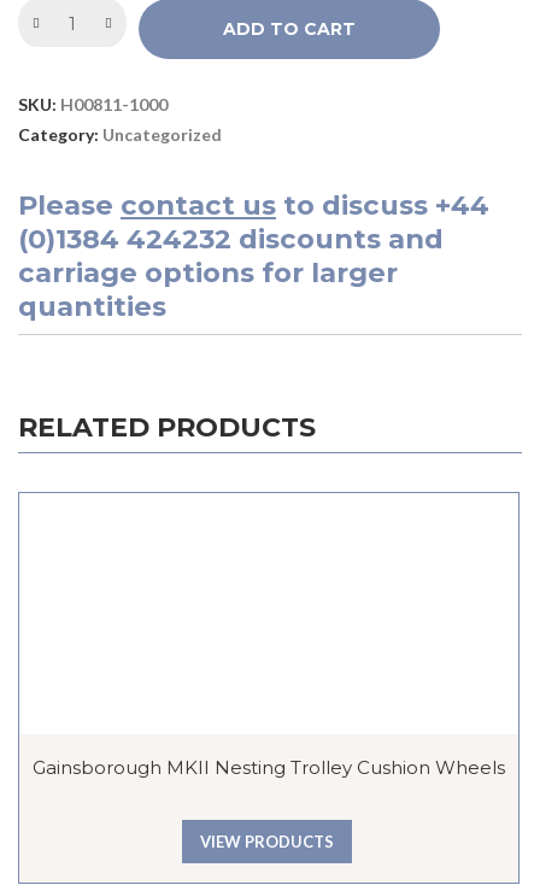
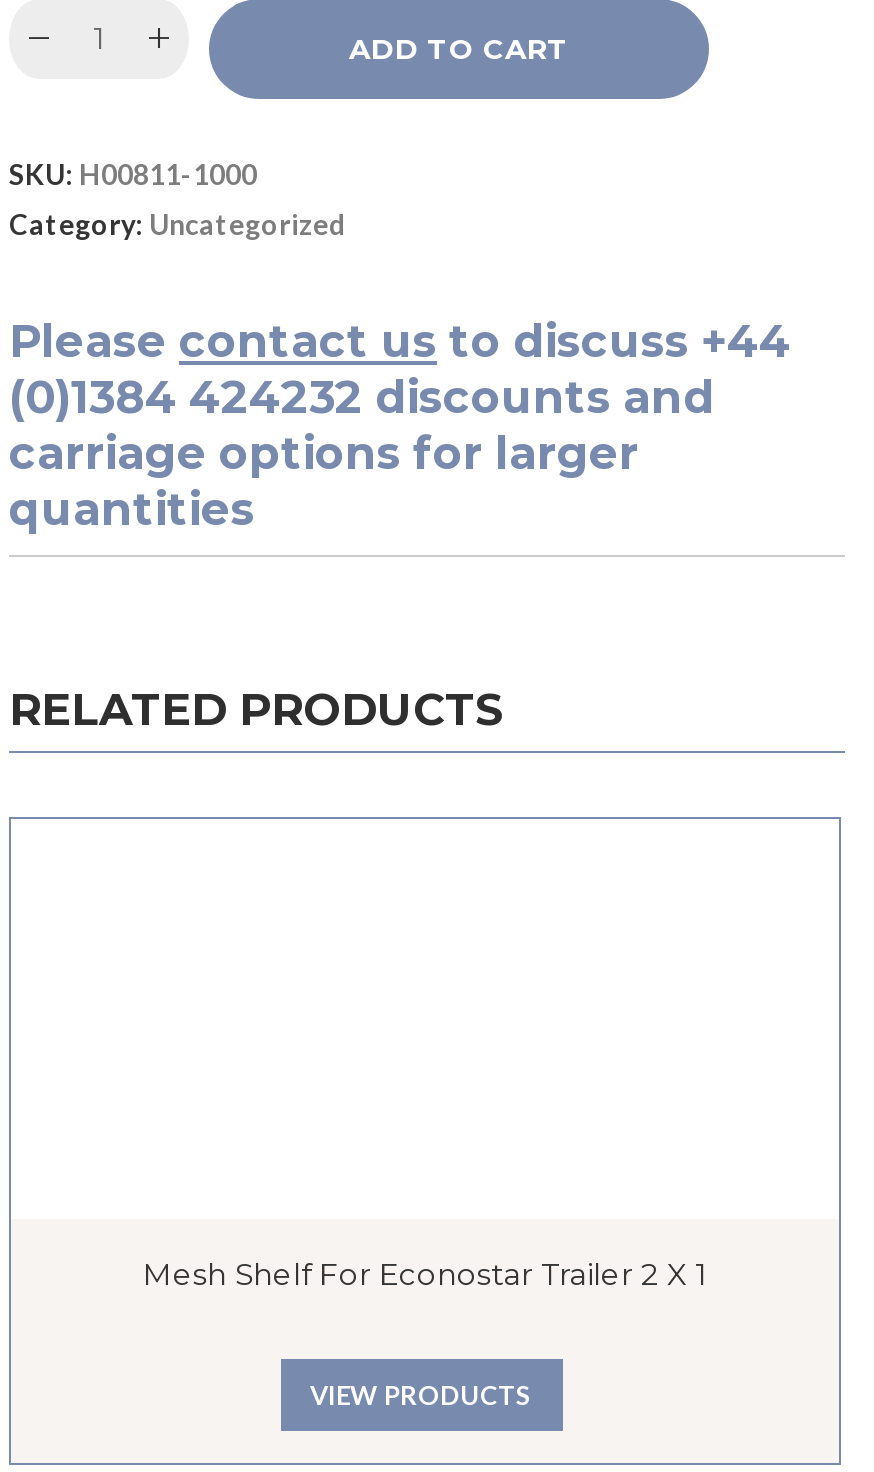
- Gainsborough MKII Nesting Trolley Cushion Wheels
+ Mesh Shelf For Econostar Trailer 2 X 1
